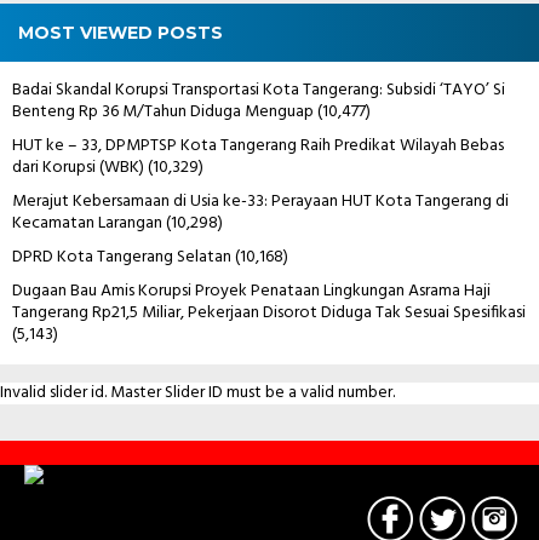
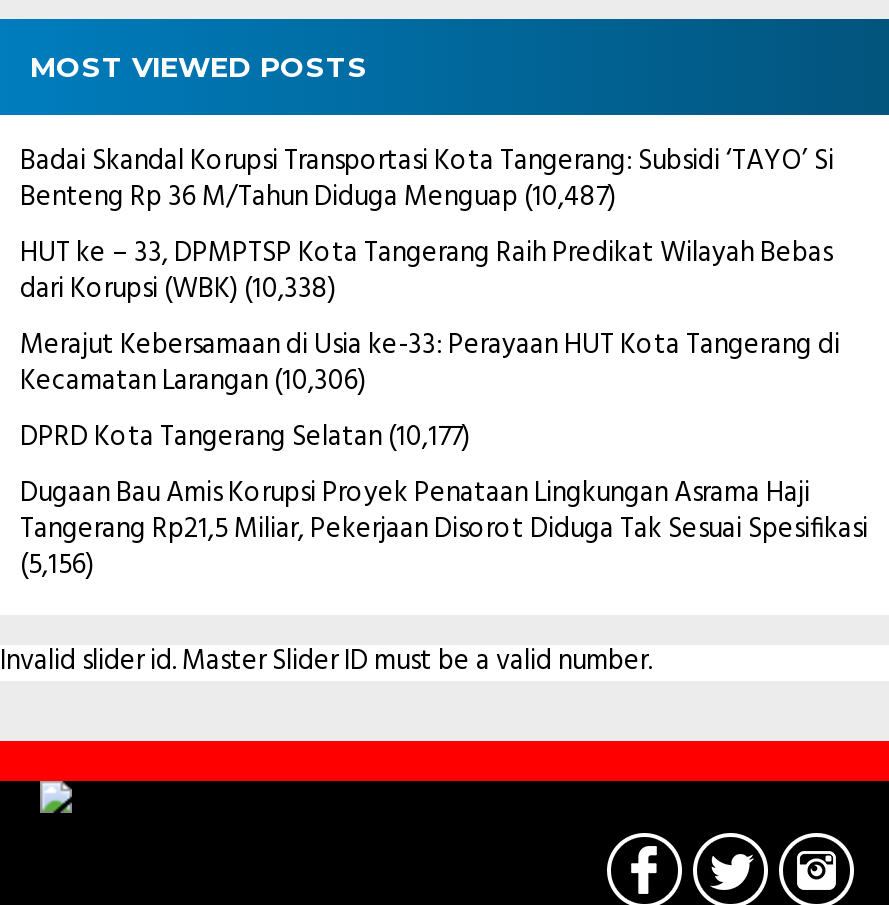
- Benteng Rp 36 M/Tahun Diduga Menguap (10,477)
+ Benteng Rp 36 M/Tahun Diduga Menguap (10,487)

- dari Korupsi (WBK) (10,329)
+ dari Korupsi (WBK) (10,338)

- Kecamatan Larangan (10,298)
+ Kecamatan Larangan (10,306)

- DPRD Kota Tangerang Selatan (10,168)
+ DPRD Kota Tangerang Selatan (10,177)

- (5,143)
+ (5,156)
